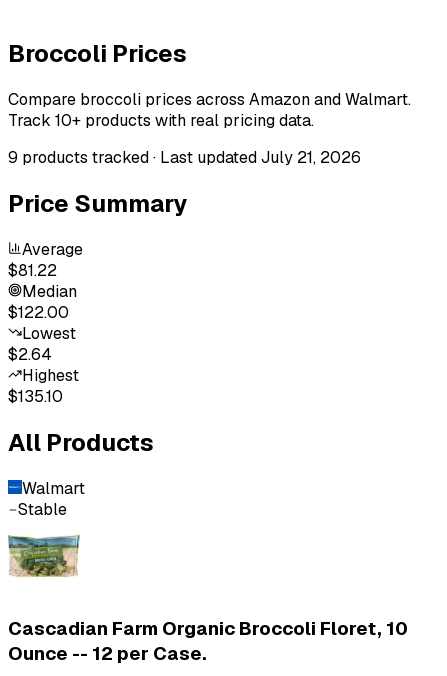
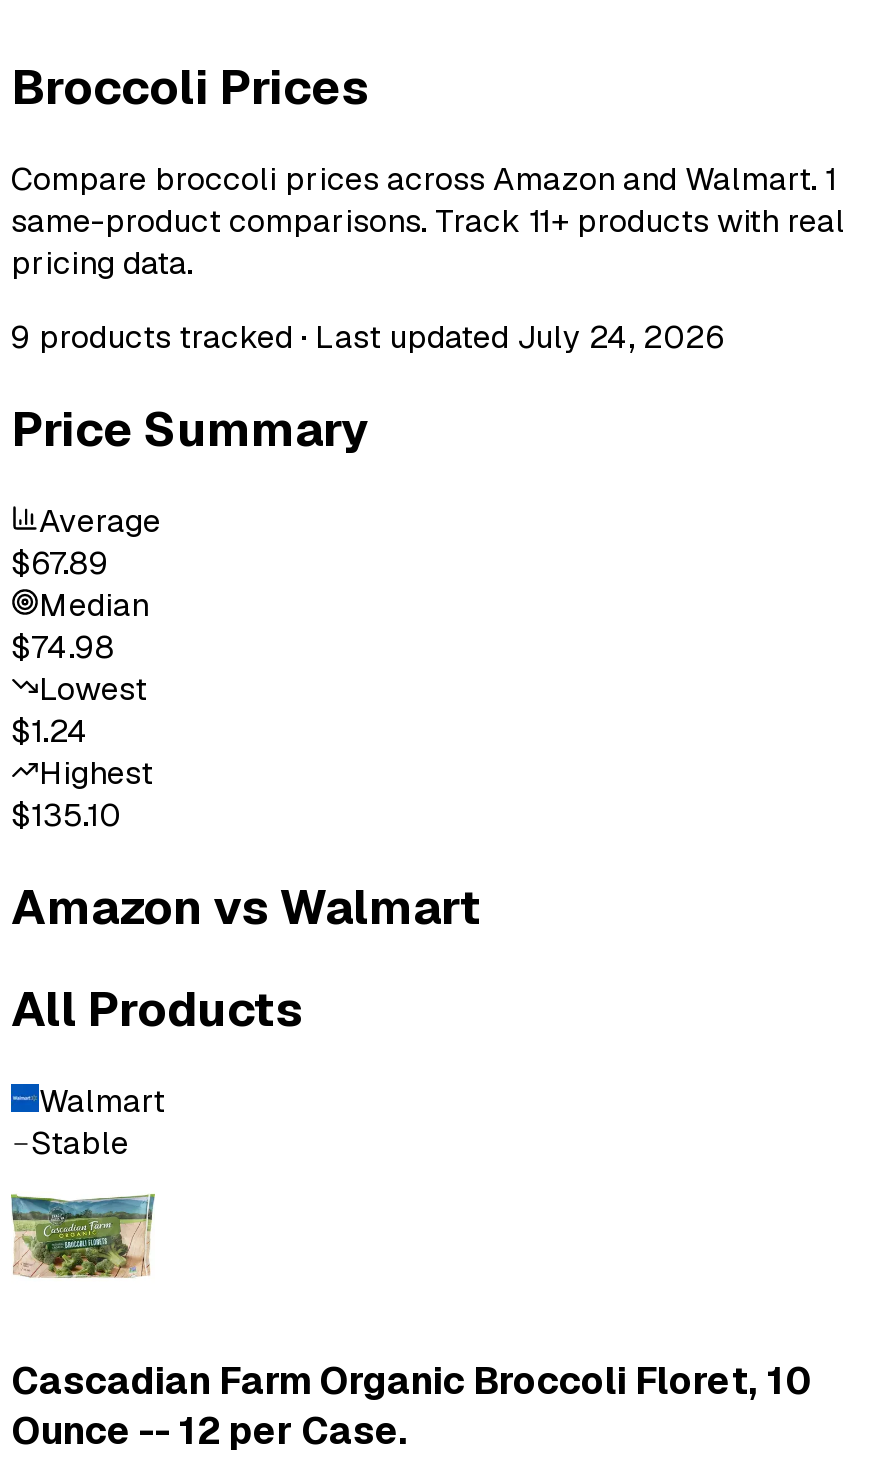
- Compare broccoli prices across Amazon and Walmart.
- Track 10+ products with real pricing data.
+ Compare broccoli prices across Amazon and Walmart. 1
+ same-product comparisons. Track 11+ products with real
+ pricing data.

- 9 products tracked · Last updated July 21, 2026
+ 9 products tracked · Last updated July 24, 2026

- $81.22
+ $67.89

- $122.00
+ $74.98

- $2.64
+ $1.24

+ Amazon vs Walmart
